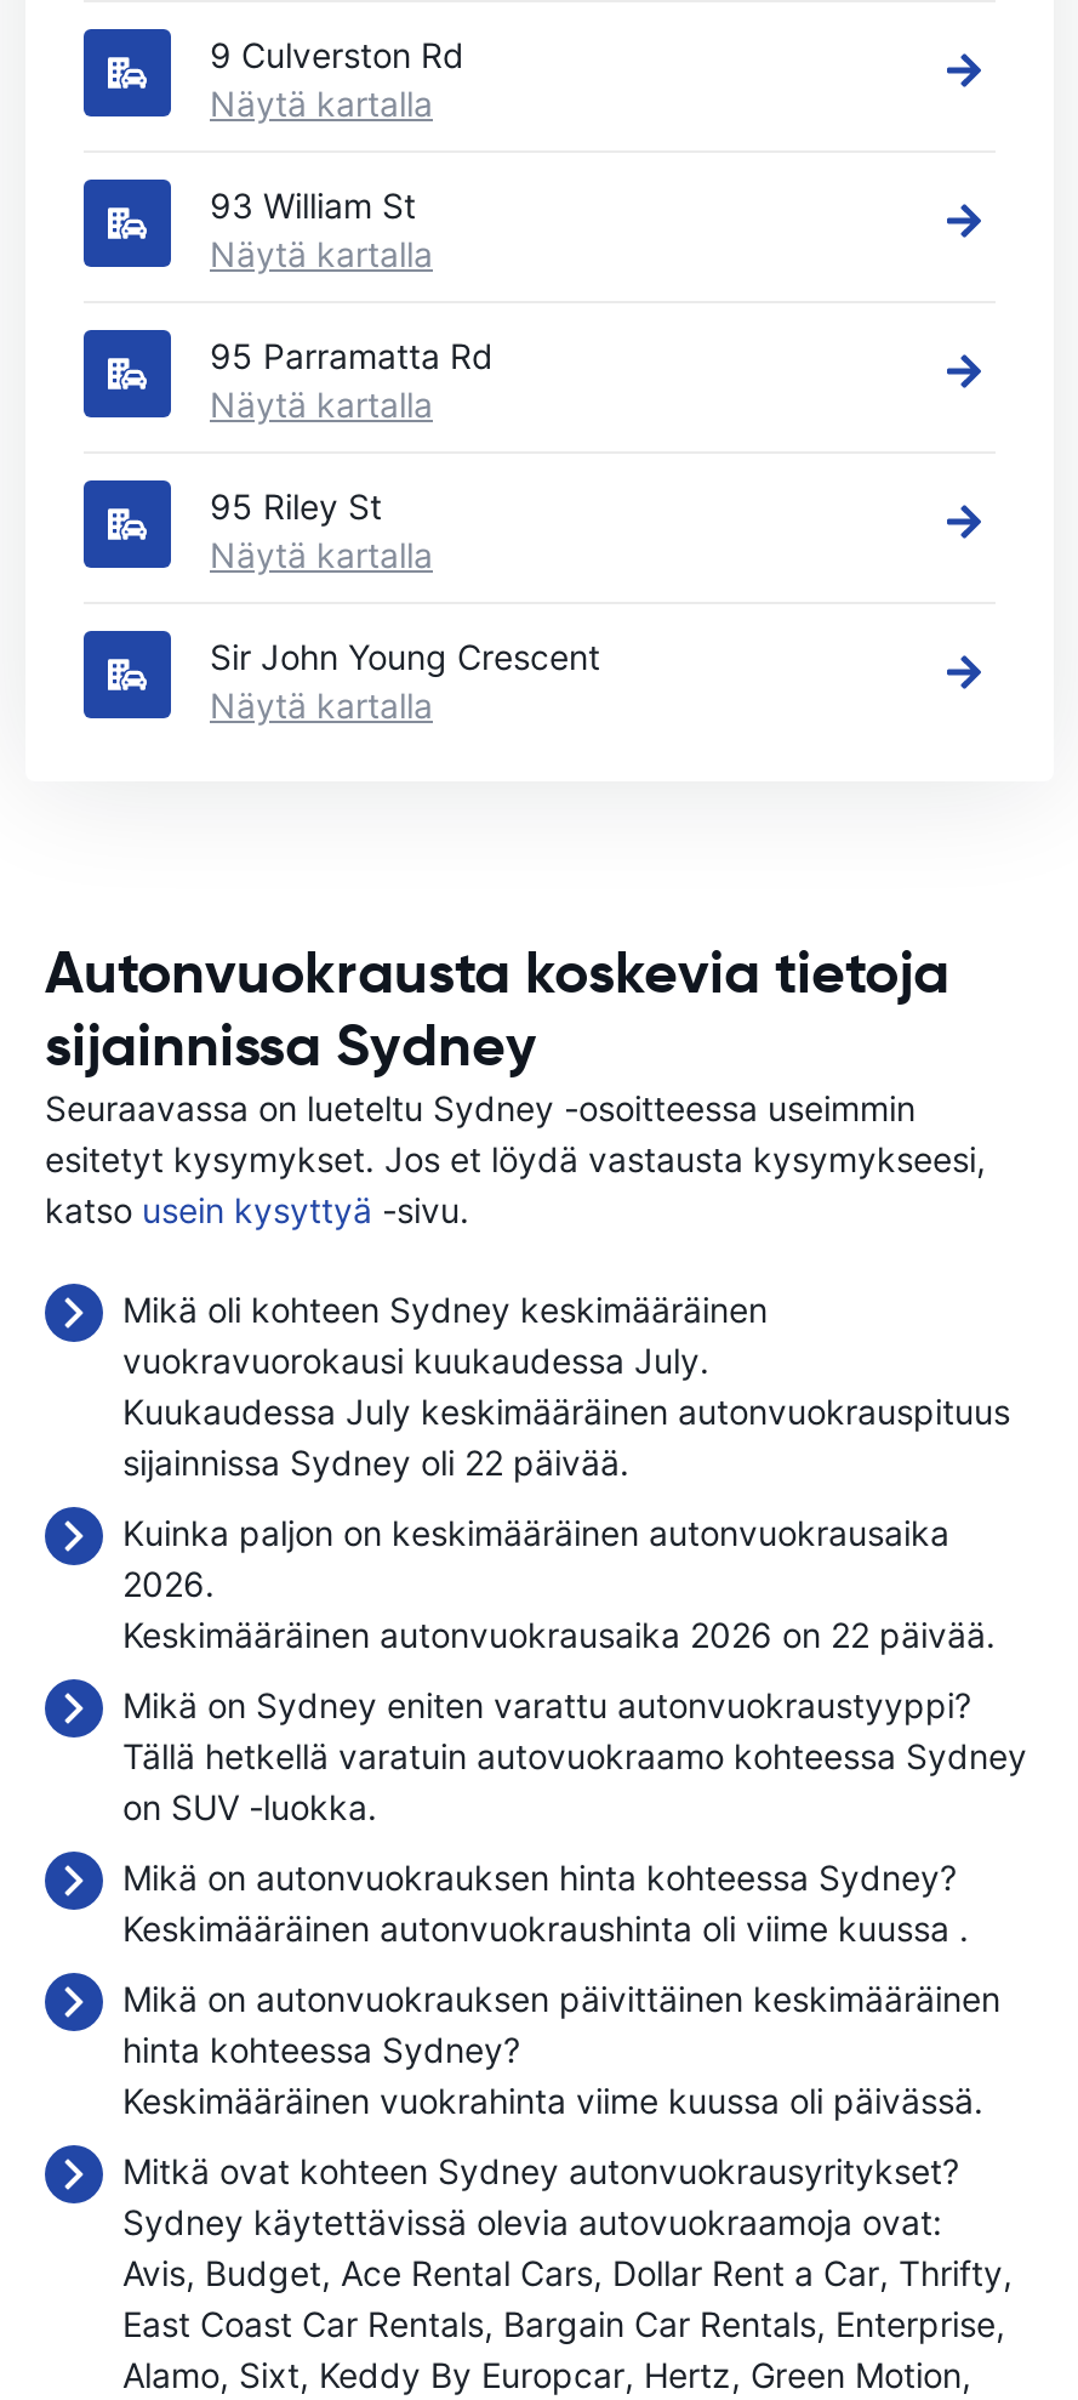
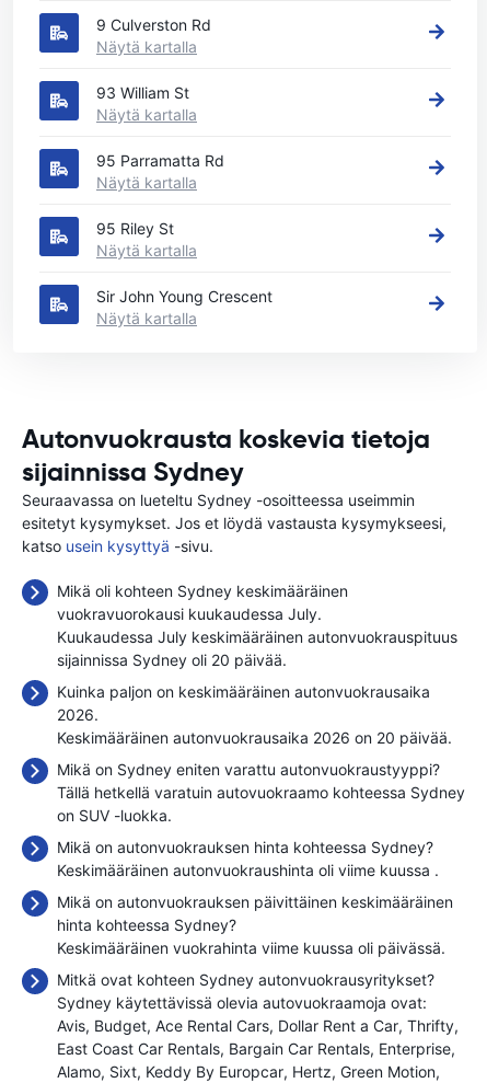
- sijainnissa Sydney oli 22 päivää.
+ sijainnissa Sydney oli 20 päivää.

- Keskimääräinen autonvuokrausaika 2026 on 22 päivää.
+ Keskimääräinen autonvuokrausaika 2026 on 20 päivää.
